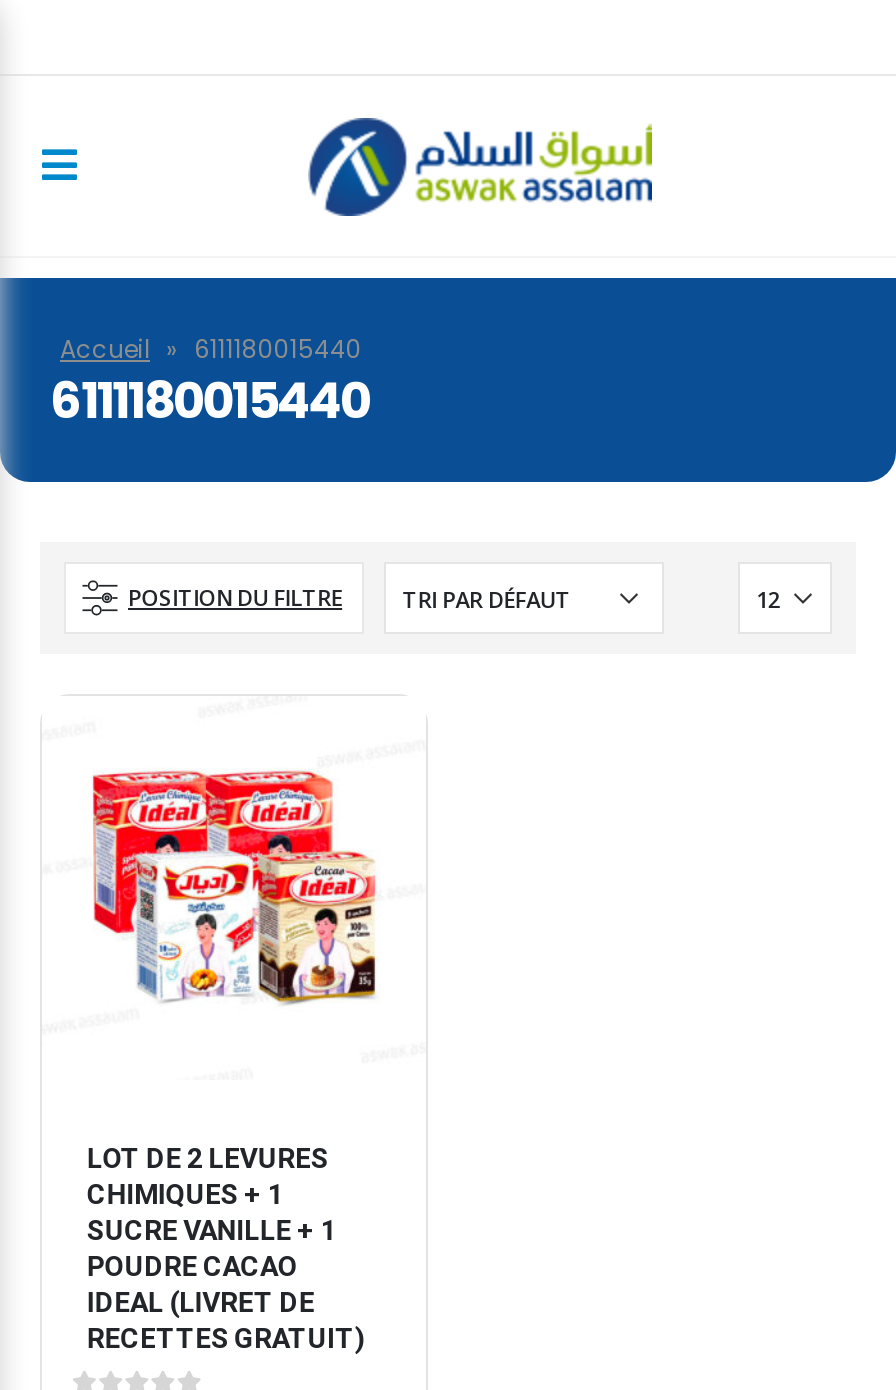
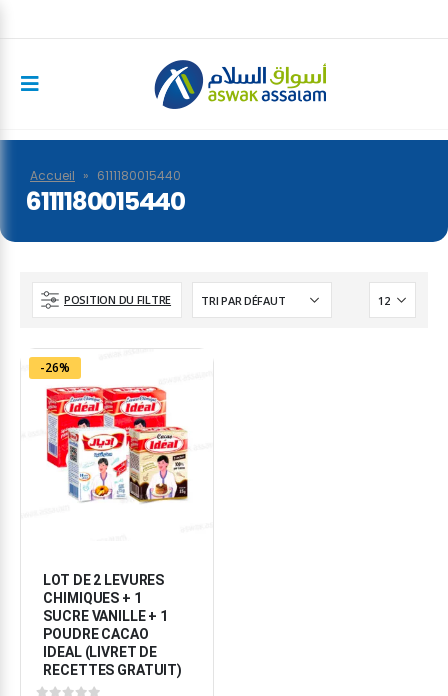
+ -26%
